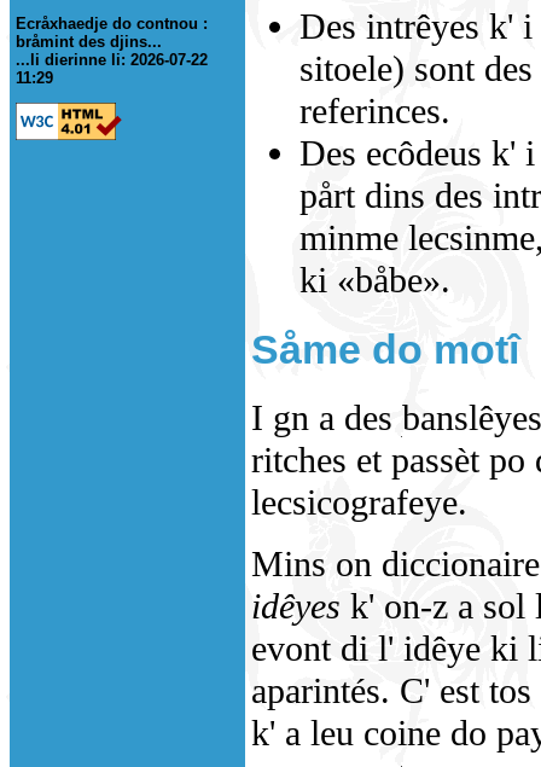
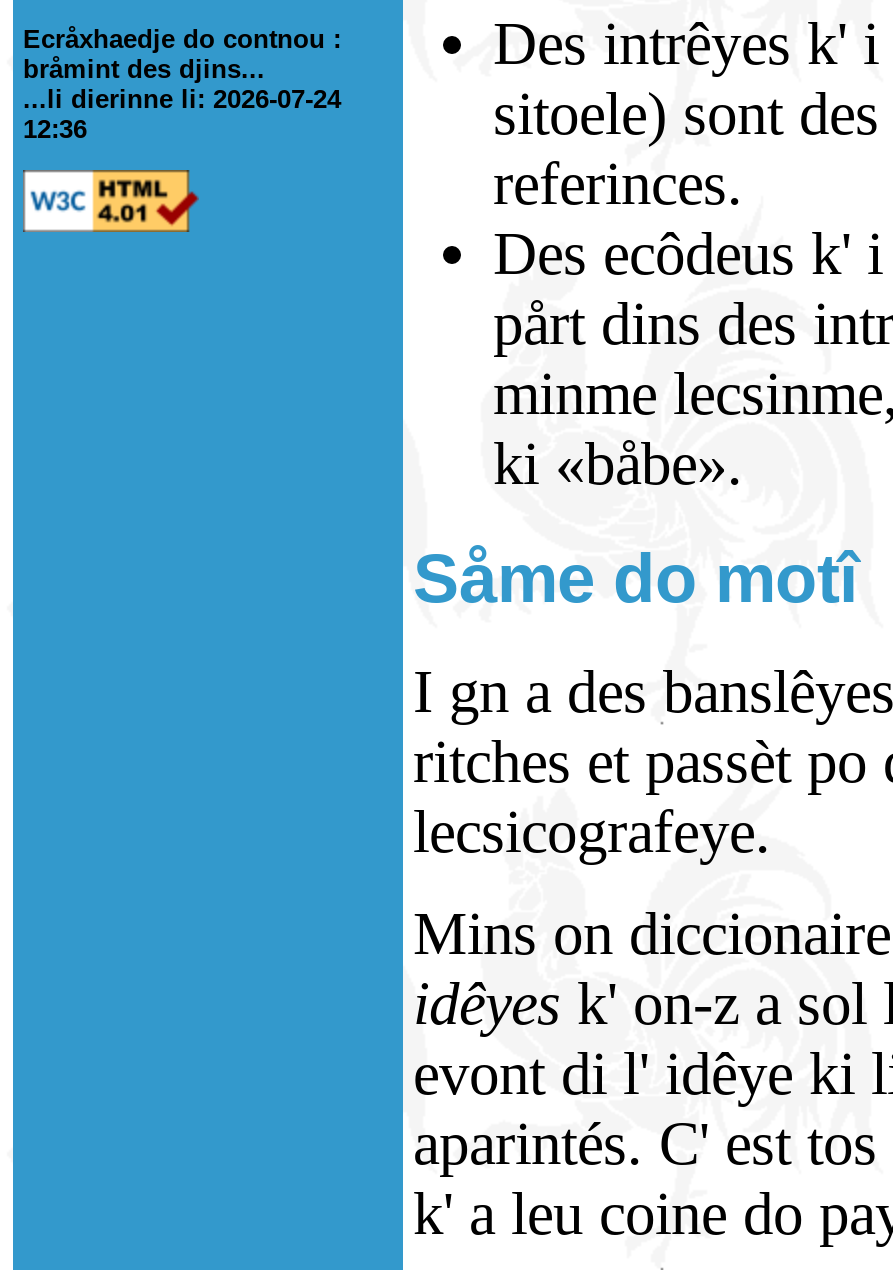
- ...li dierinne li: 2026-07-22
+ ...li dierinne li: 2026-07-24

- 11:29
+ 12:36
